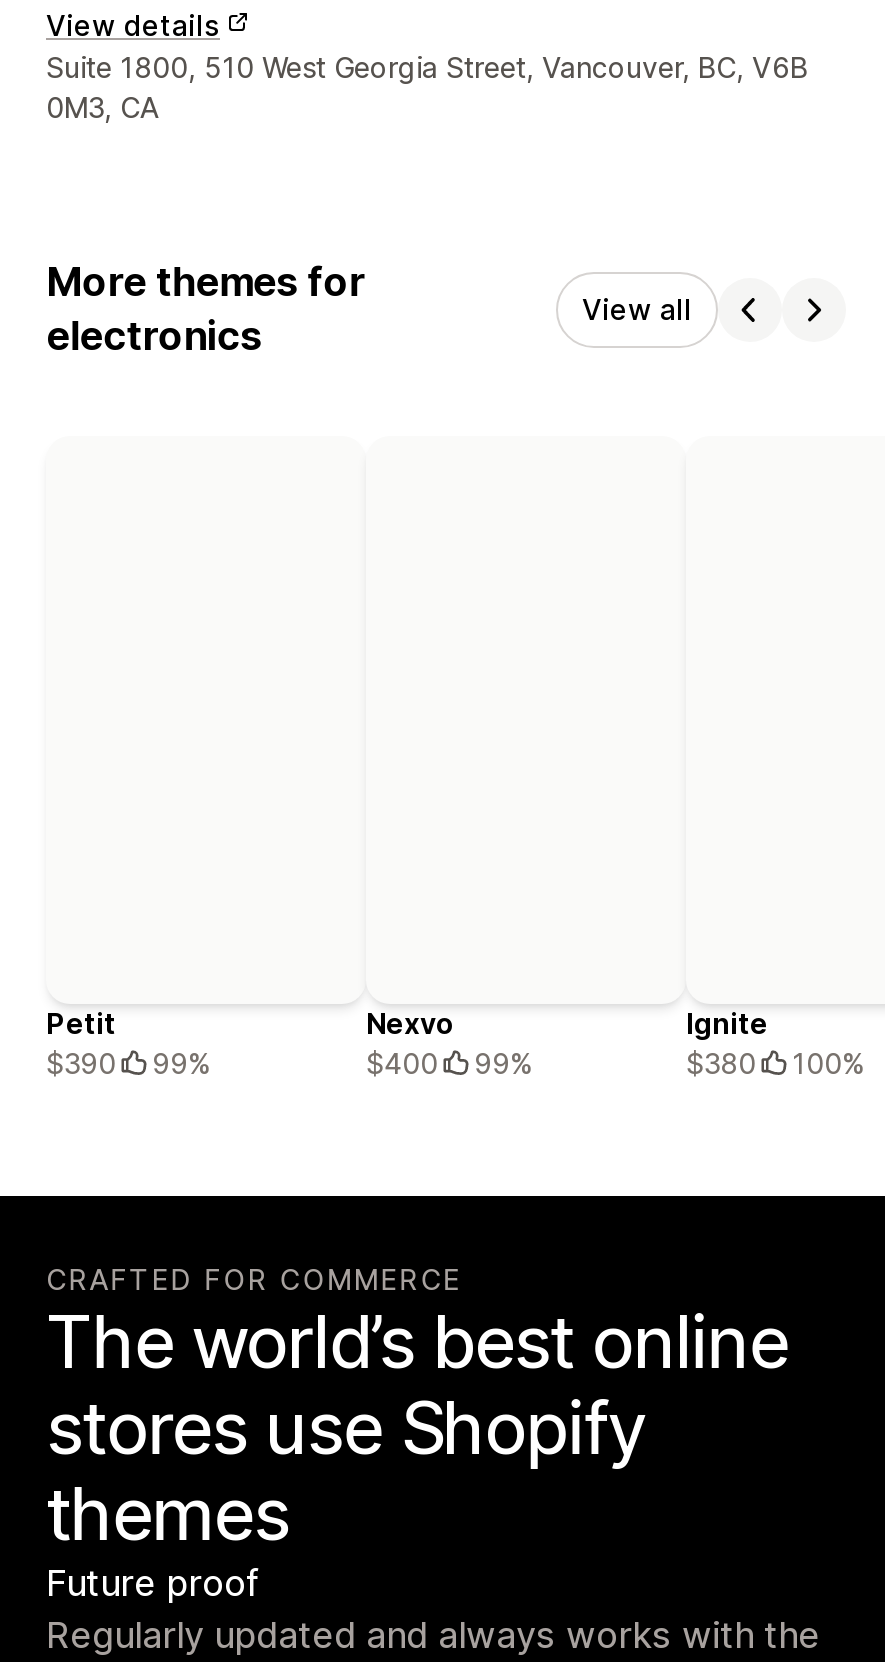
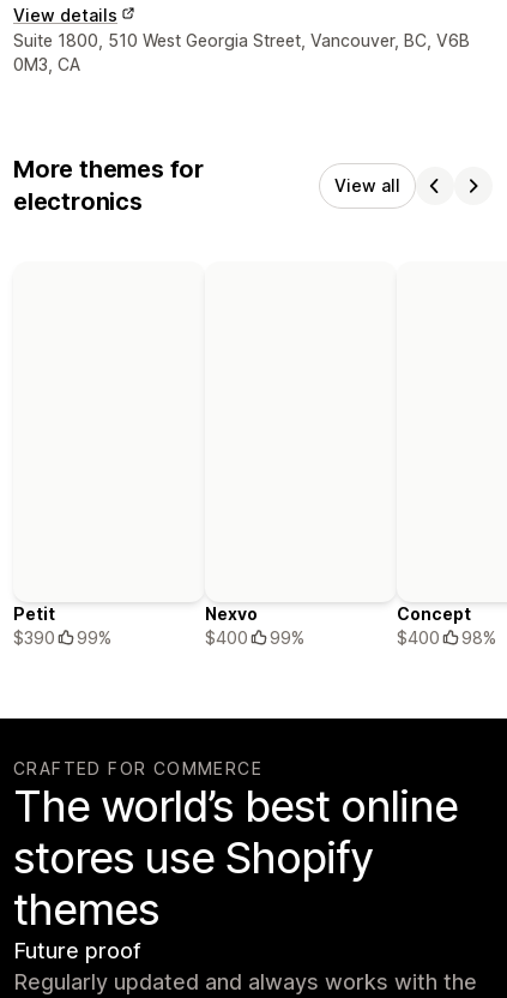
- Ignite
- $380
- 100%
+ Concept
+ $400
+ 98%
